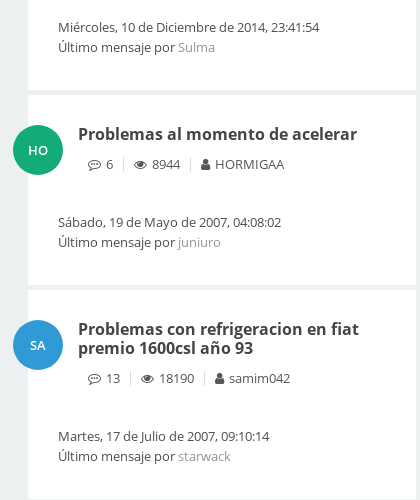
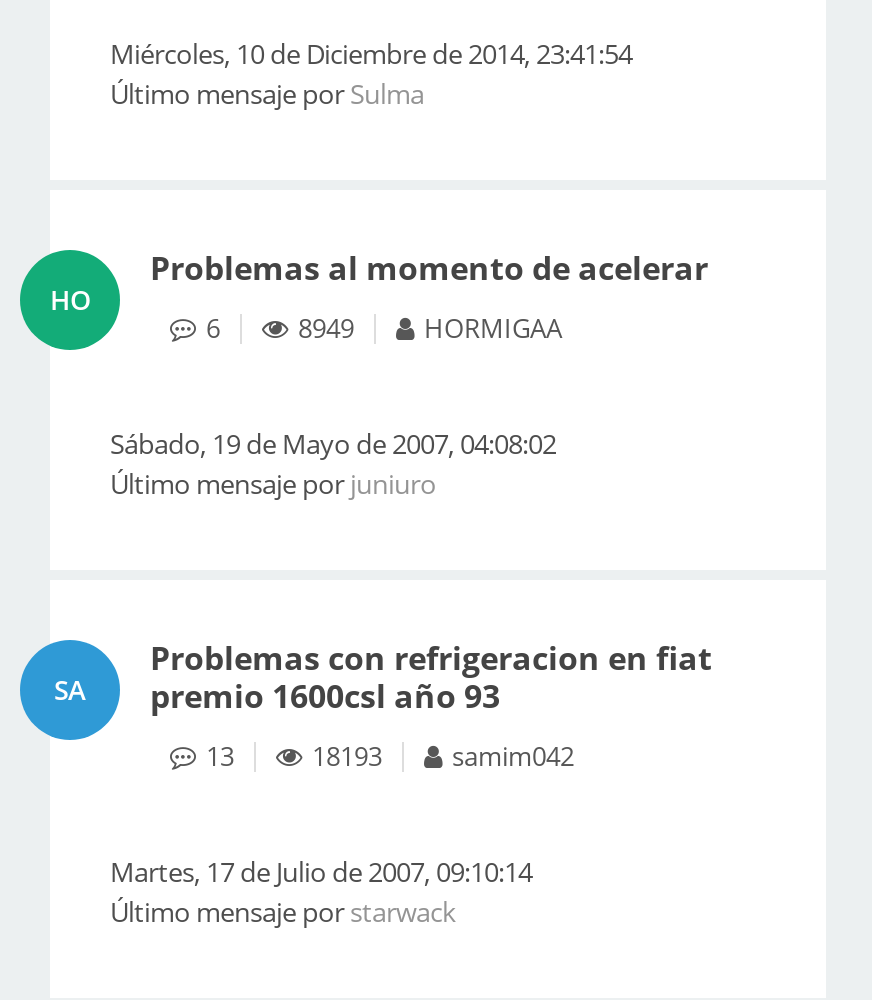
- 8944 HORMIGAA
+ 8949 HORMIGAA

- 18190 samim042
+ 18193 samim042
